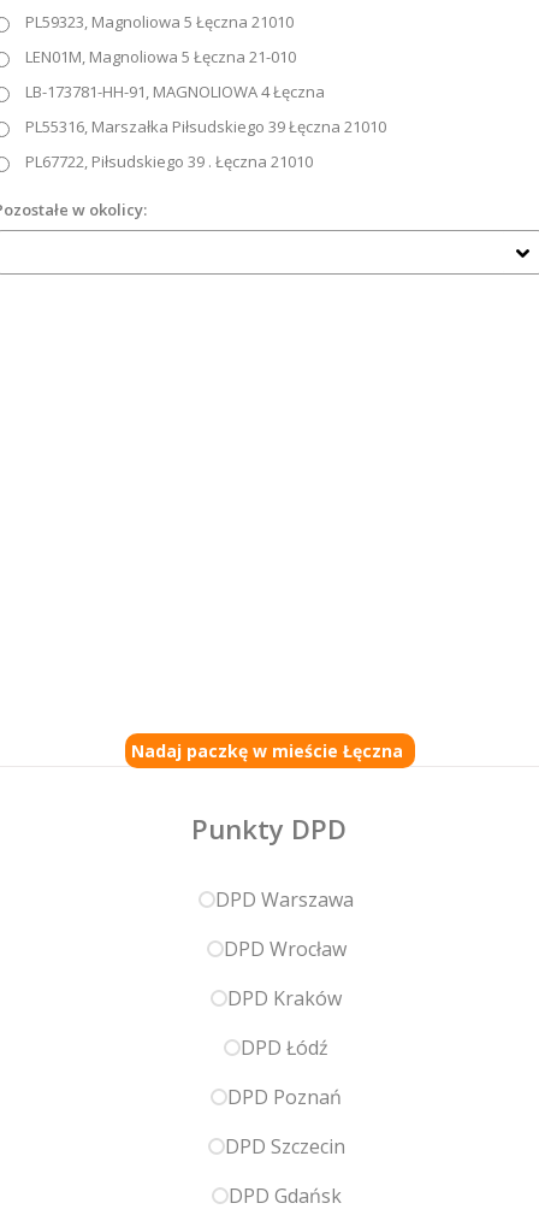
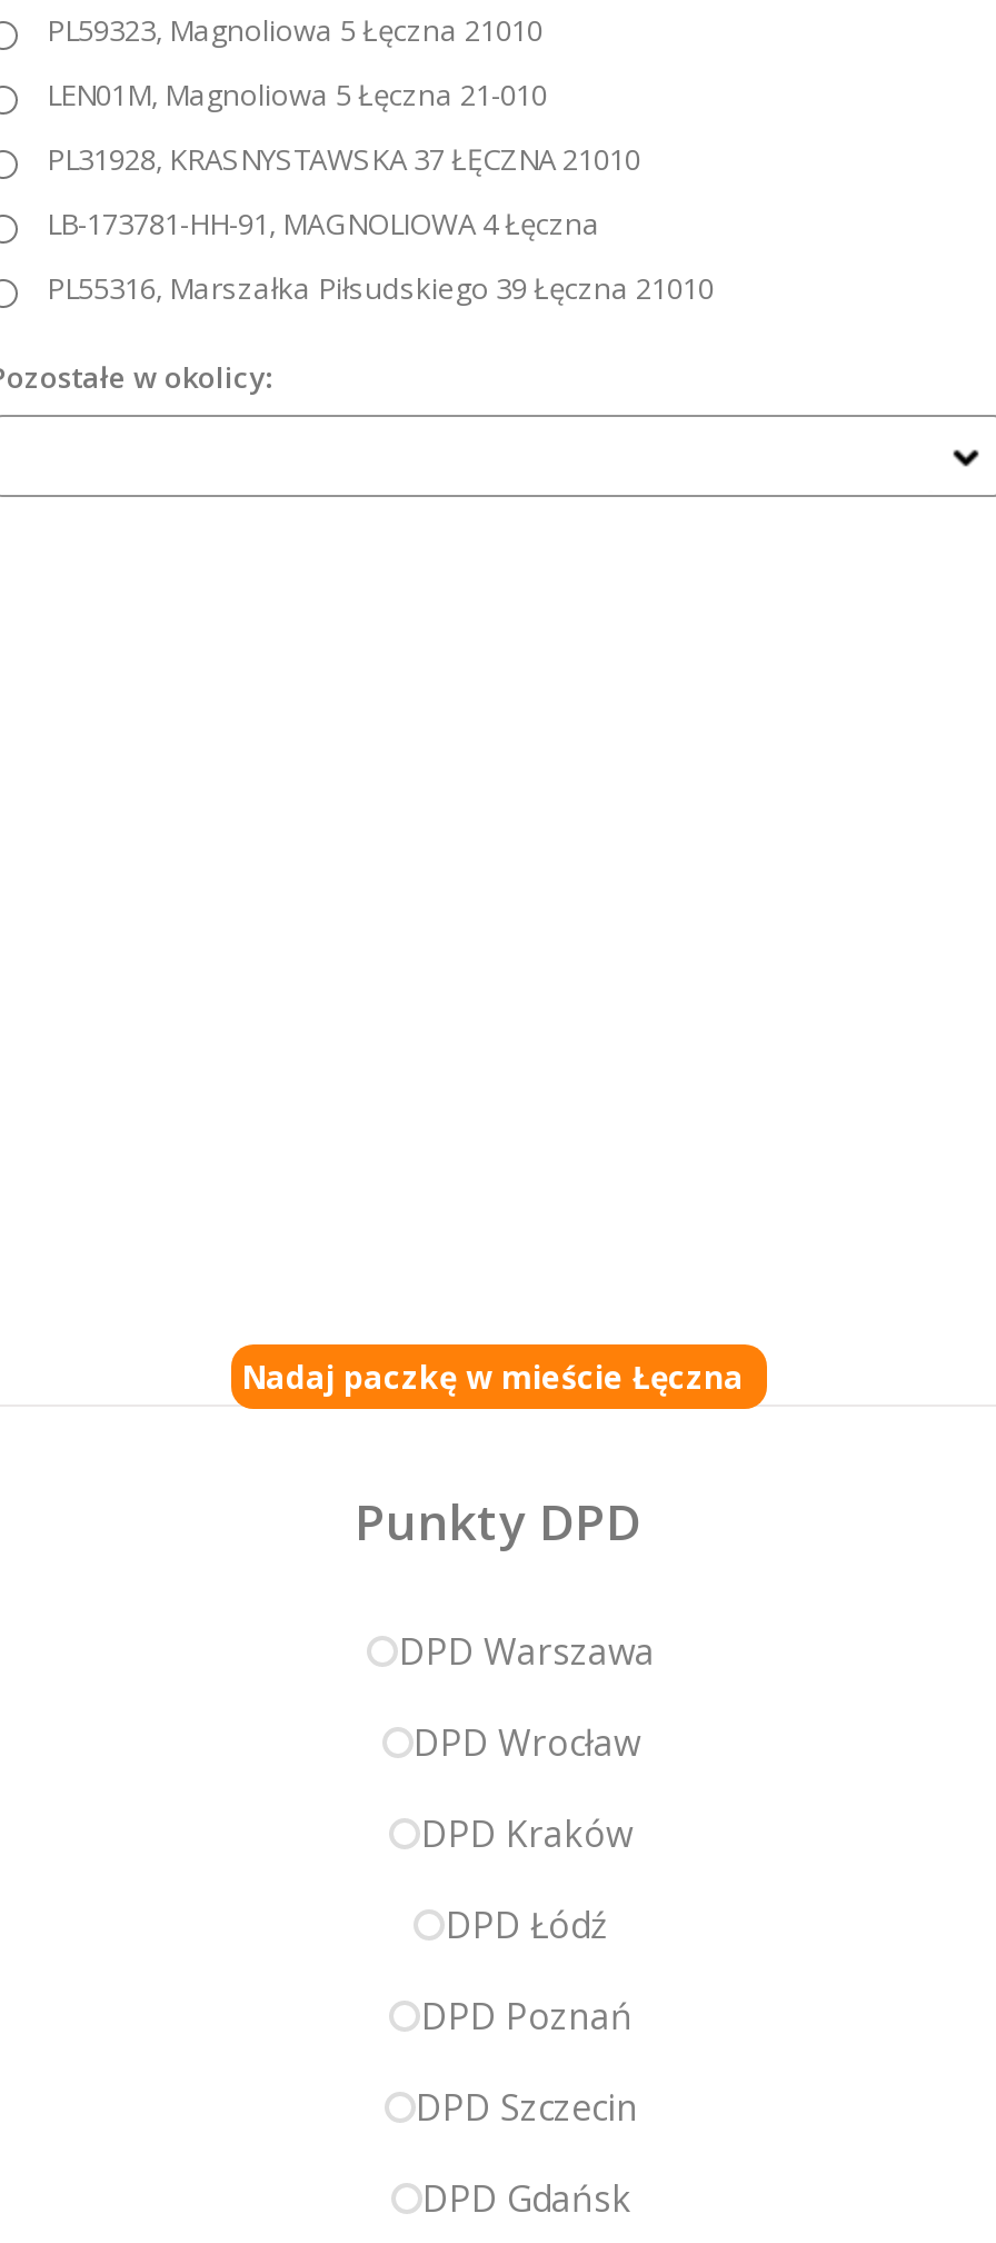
+ PL31928, KRASNYSTAWSKA 37 ŁĘCZNA 21010

moved down: LB-173781-HH-91, MAGNOLIOWA 4 Łęczna | PL55316, Marszałka Piłsudskiego 39 Łęczna 21010

- PL67722, Piłsudskiego 39 . Łęczna 21010
